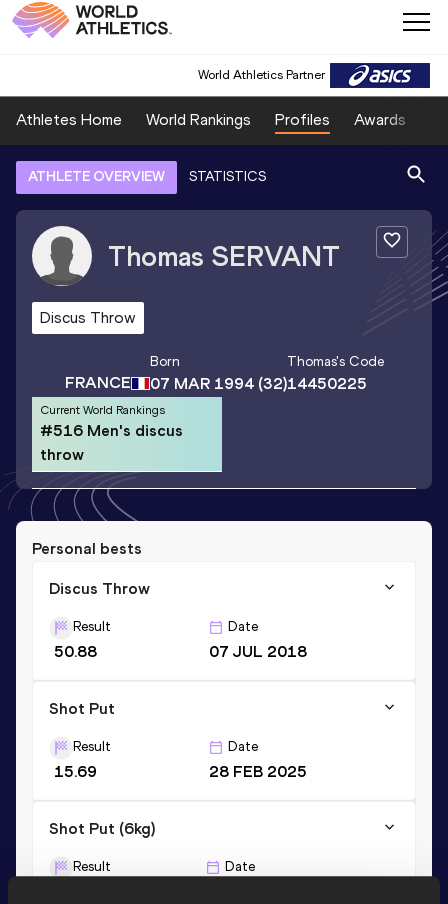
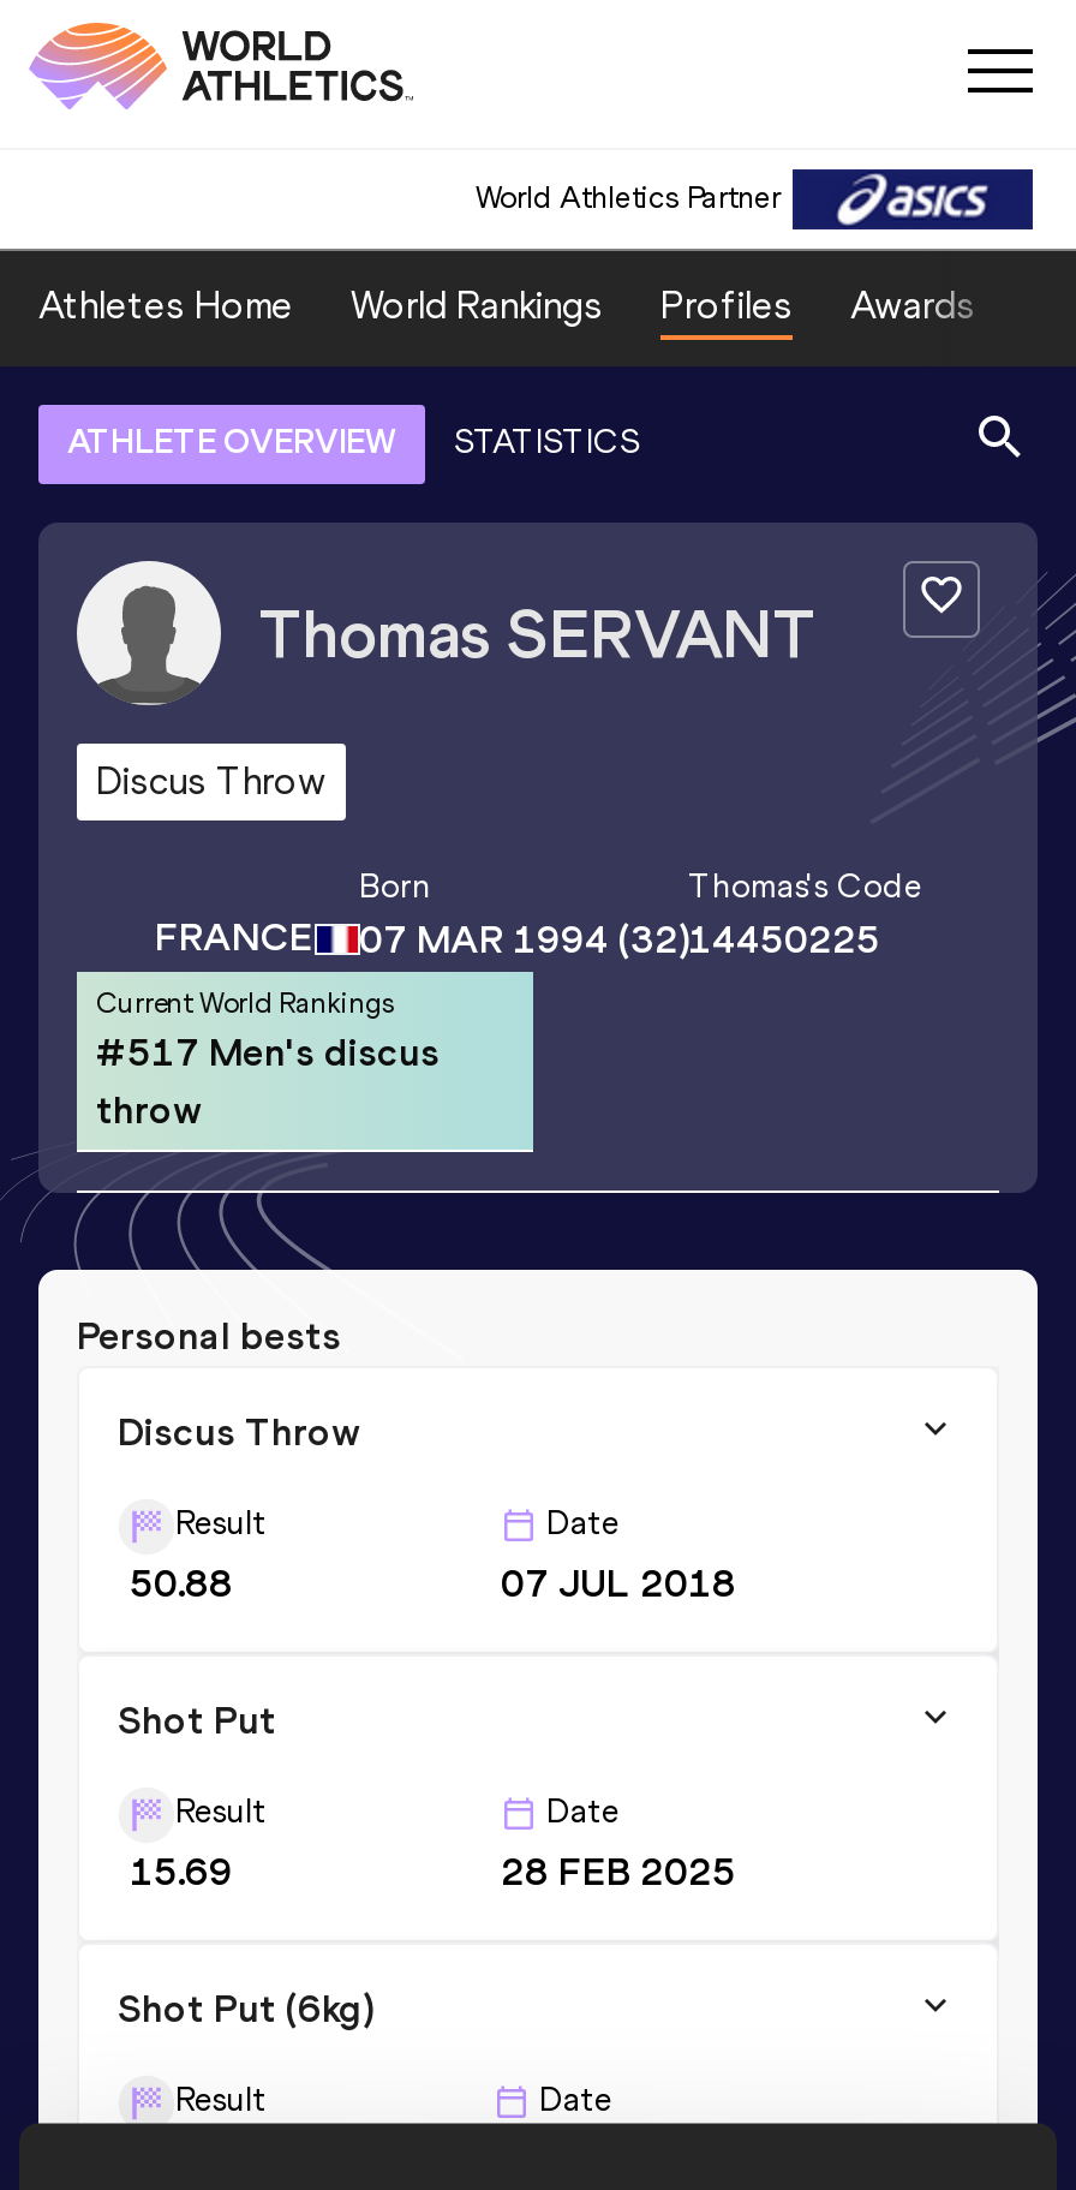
- #516 Men's discus
+ #517 Men's discus
